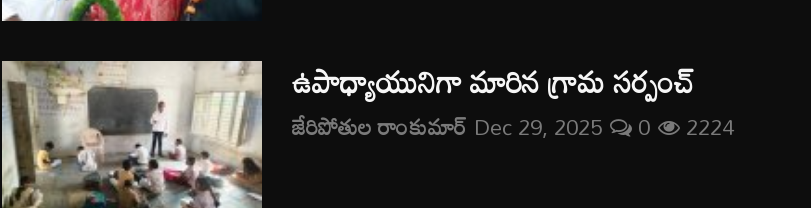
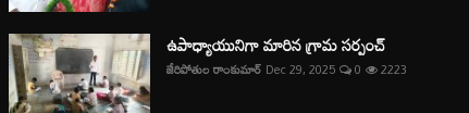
- జేరిపోతుల రాంకుమార్ Dec 29, 2025 0 2224
+ జేరిపోతుల రాంకుమార్ Dec 29, 2025 0 2223
